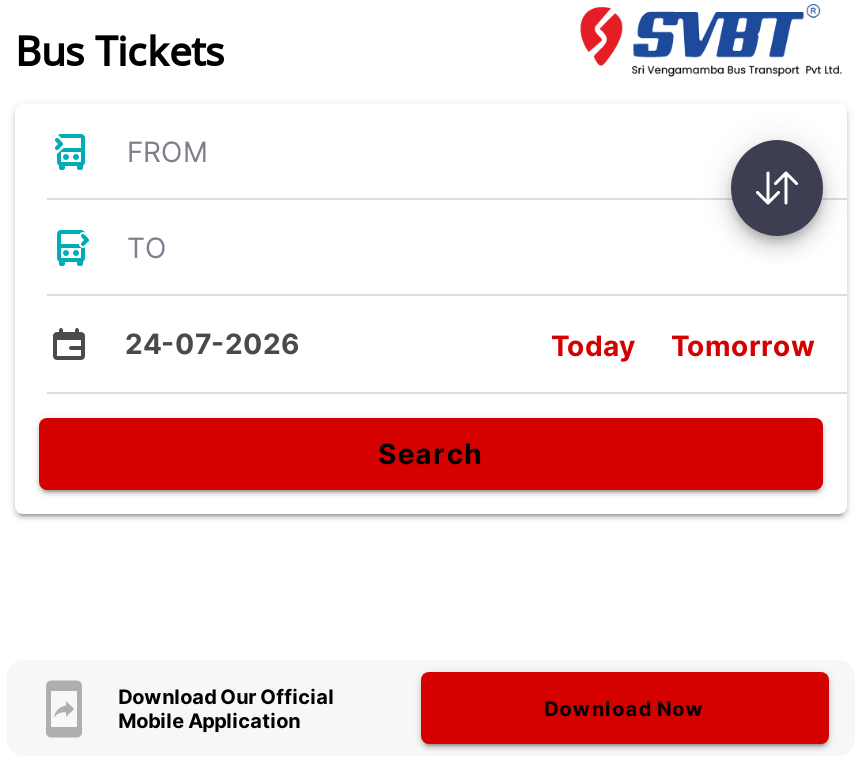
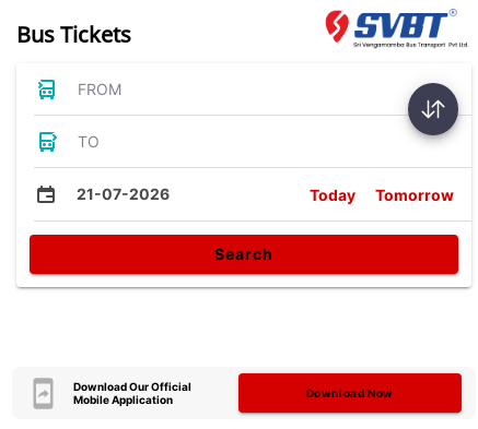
- 24-07-2026
+ 21-07-2026
